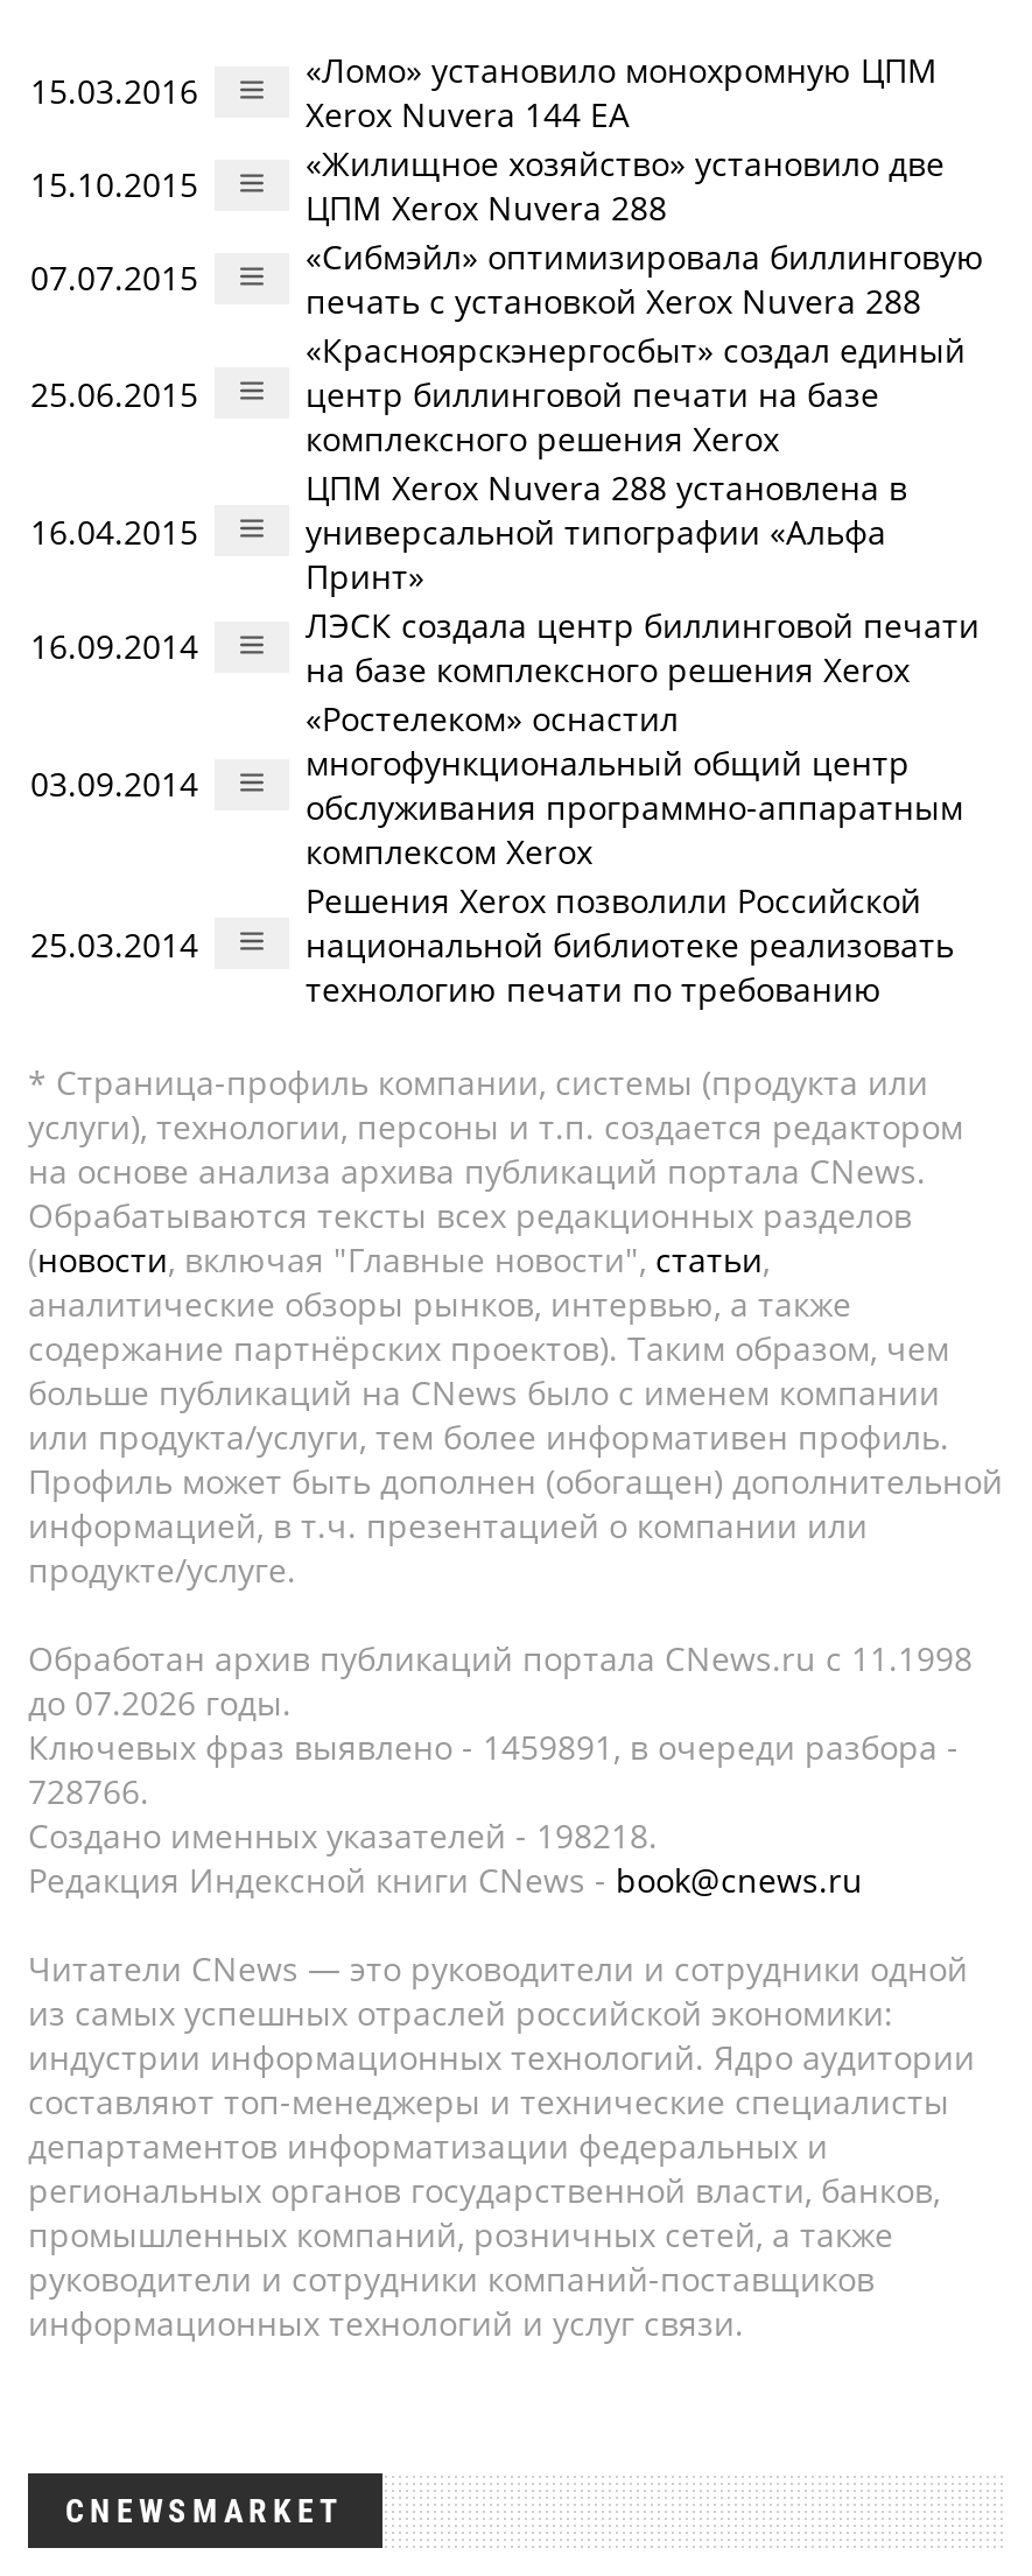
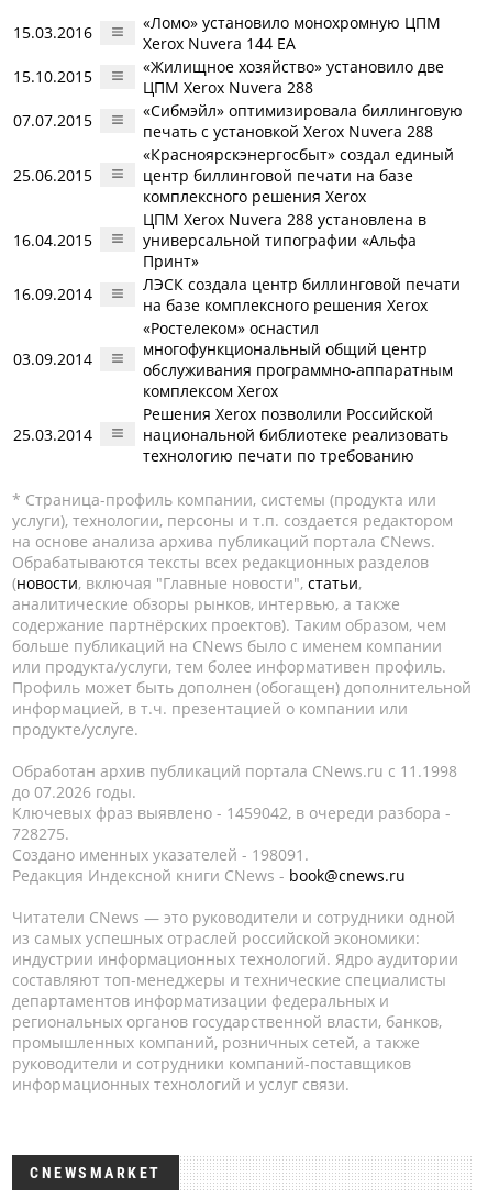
- Ключевых фраз выявлено - 1459891, в очереди разбора -
+ Ключевых фраз выявлено - 1459042, в очереди разбора -

- 728766.
+ 728275.

- Создано именных указателей - 198218.
+ Создано именных указателей - 198091.
